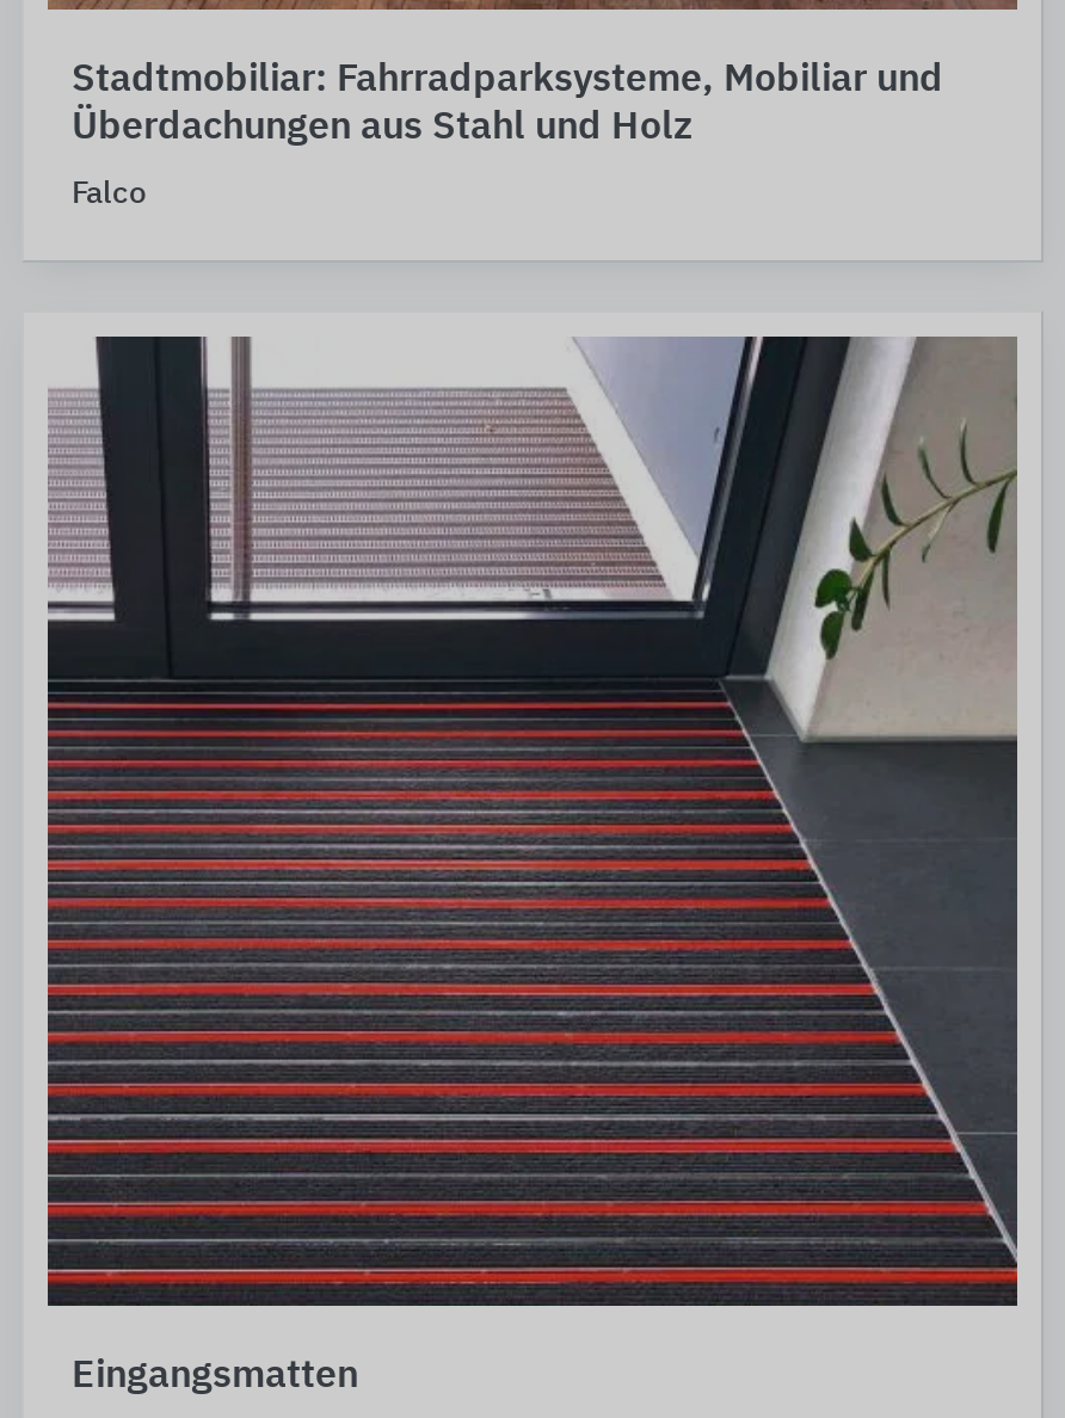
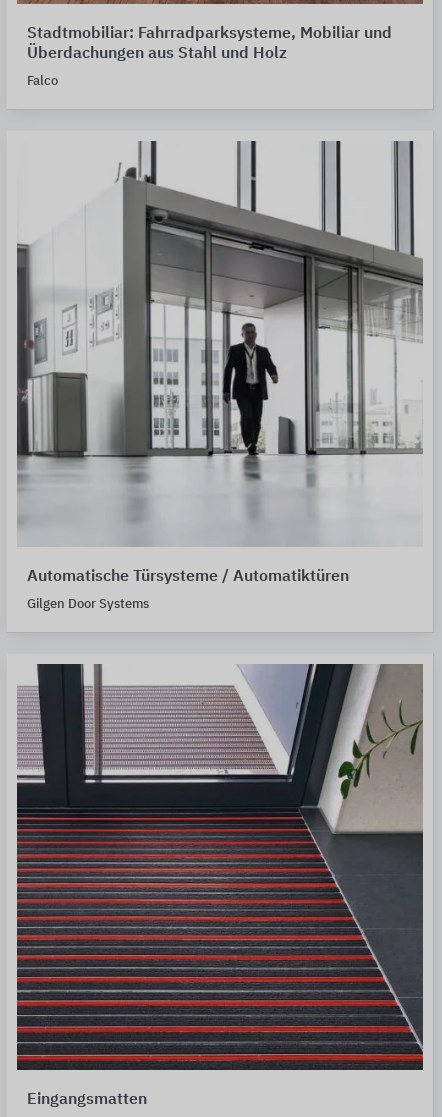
+ [image]
+ Automatische Türsysteme / Automatiktüren
+ Gilgen Door Systems
